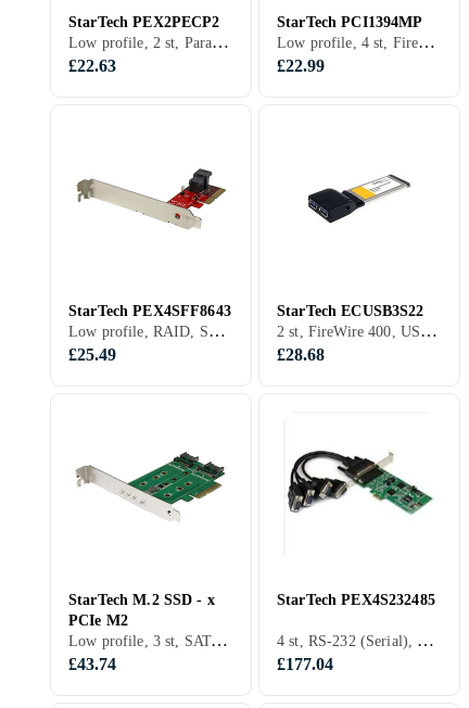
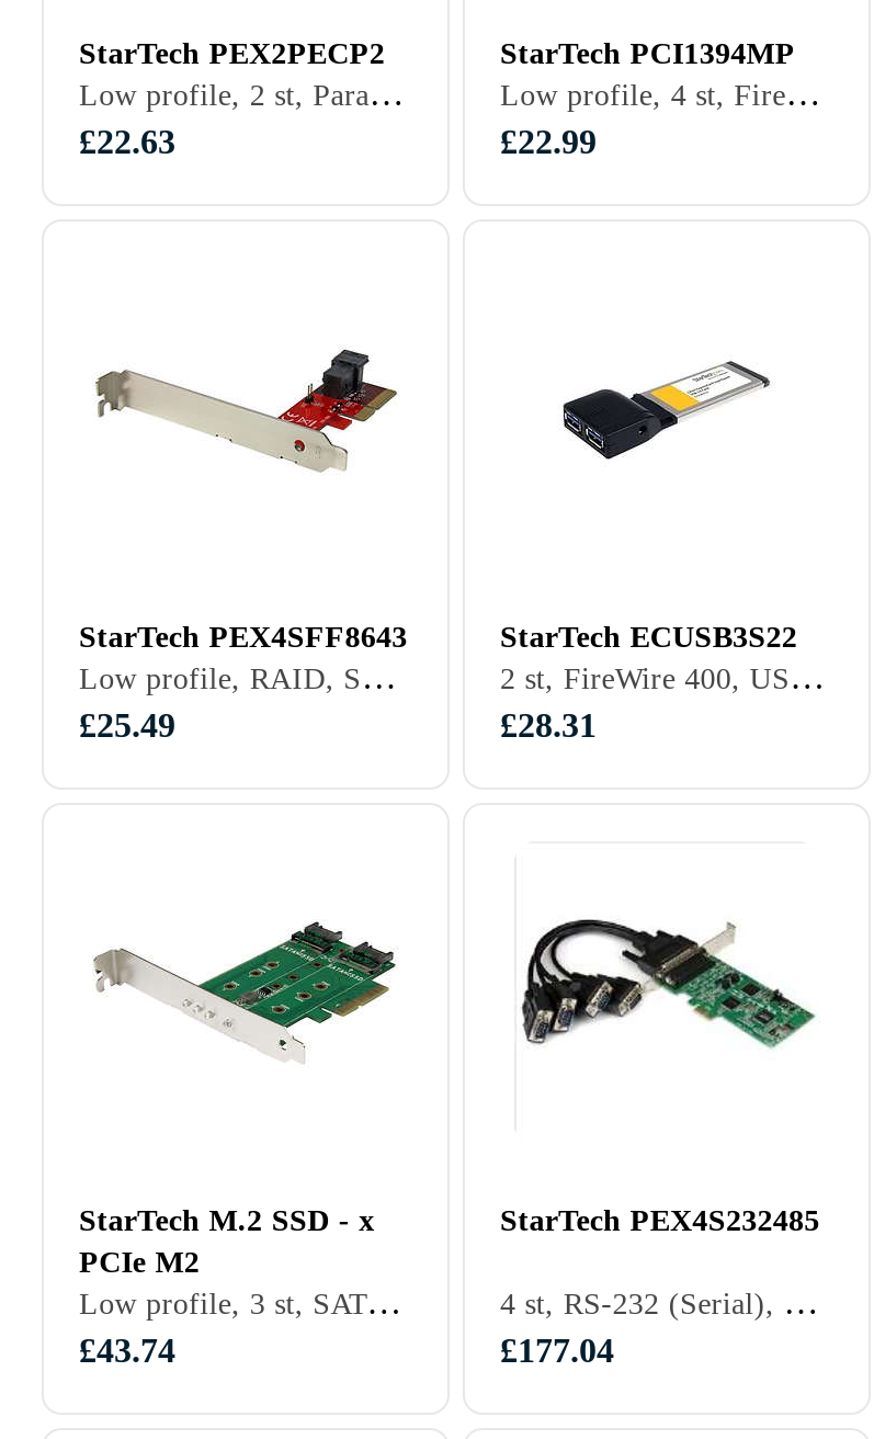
- £28.68
+ £28.31
